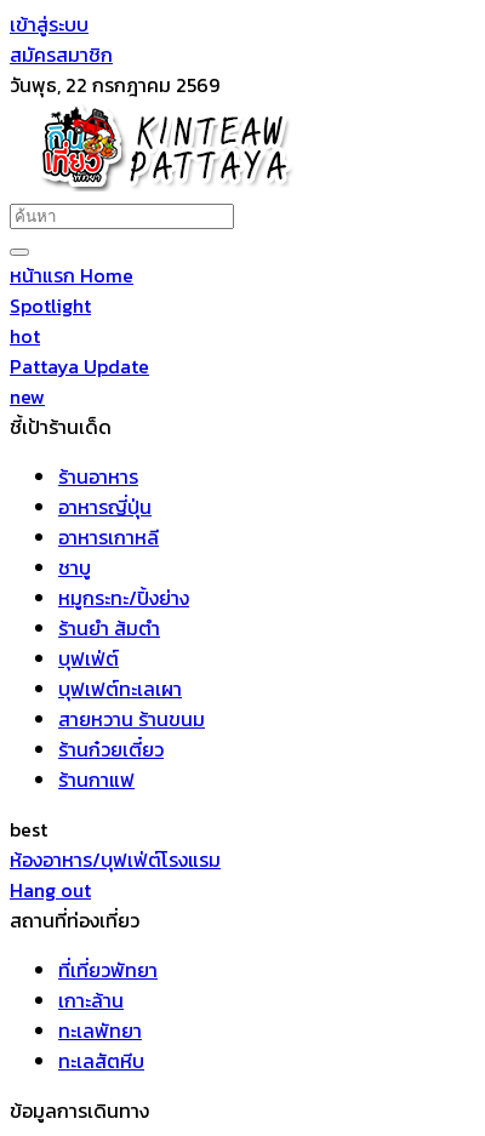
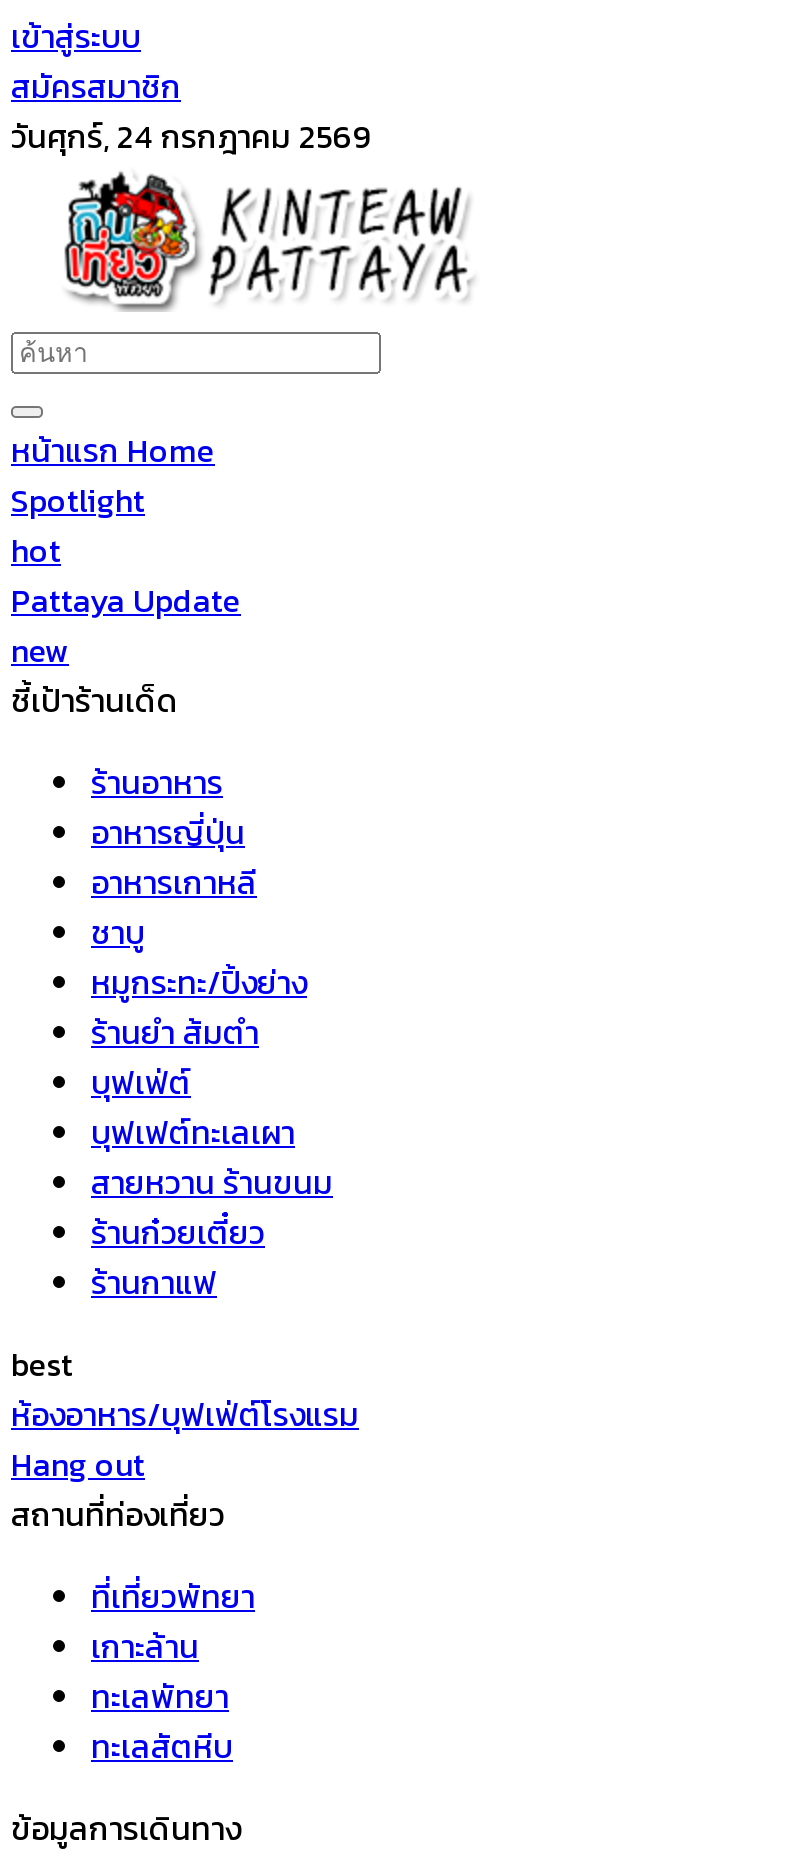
- วันพุธ, 22 กรกฎาคม 2569
+ วันศุกร์, 24 กรกฎาคม 2569
